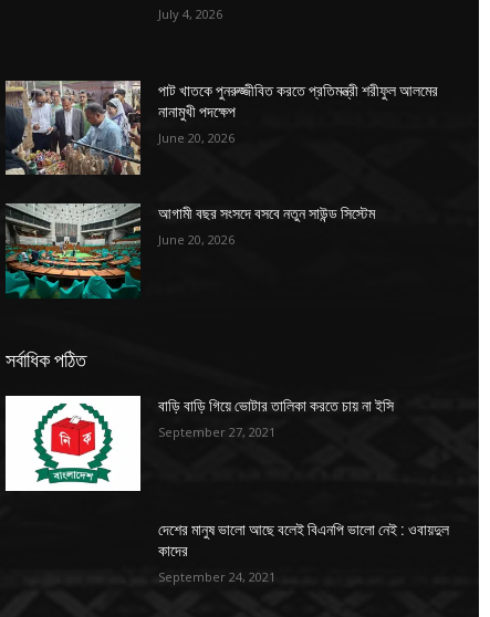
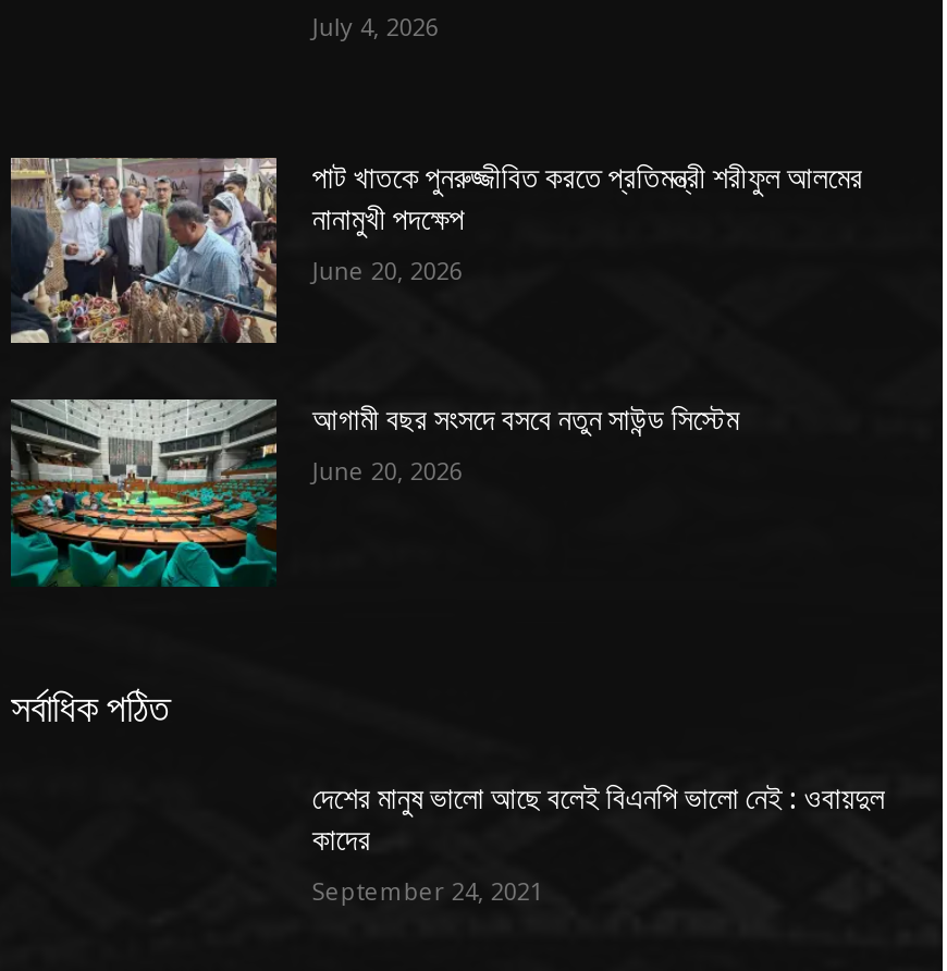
- [image]
- বাড়ি বাড়ি গিয়ে ভোটার তালিকা করতে চায় না ইসি
- September 27, 2021
